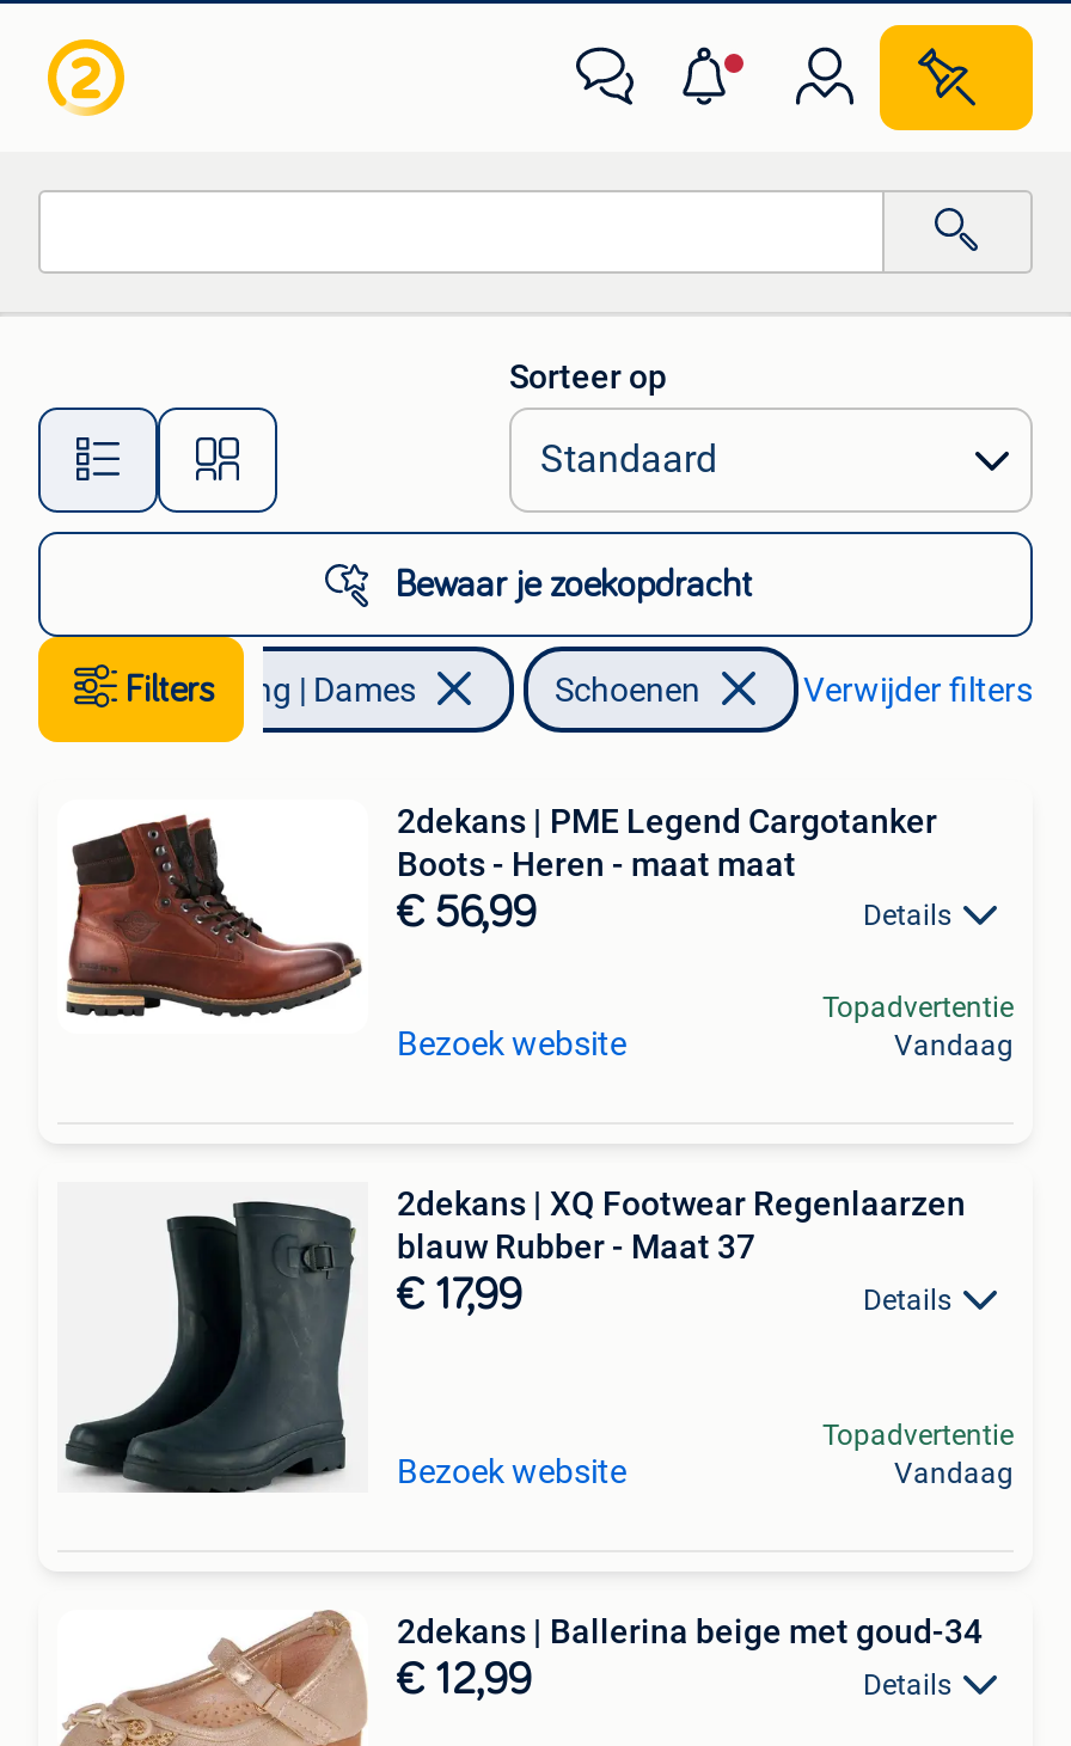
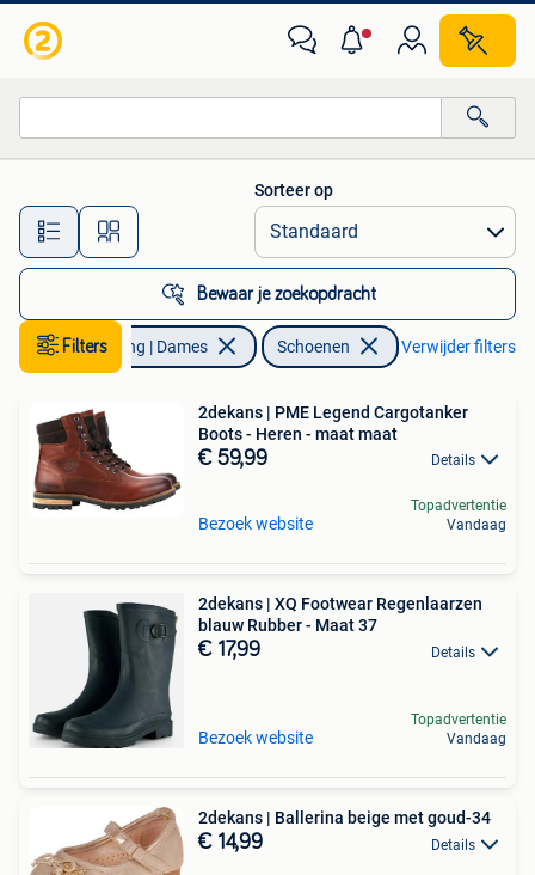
- € 56,99
+ € 59,99

- € 12,99
+ € 14,99
